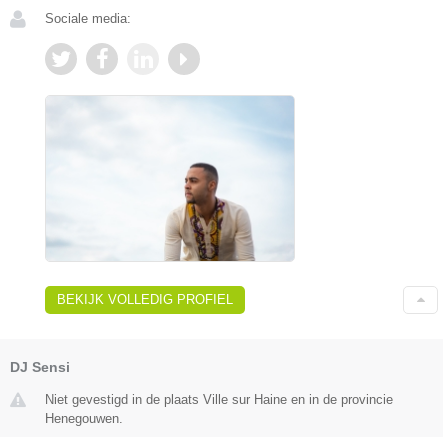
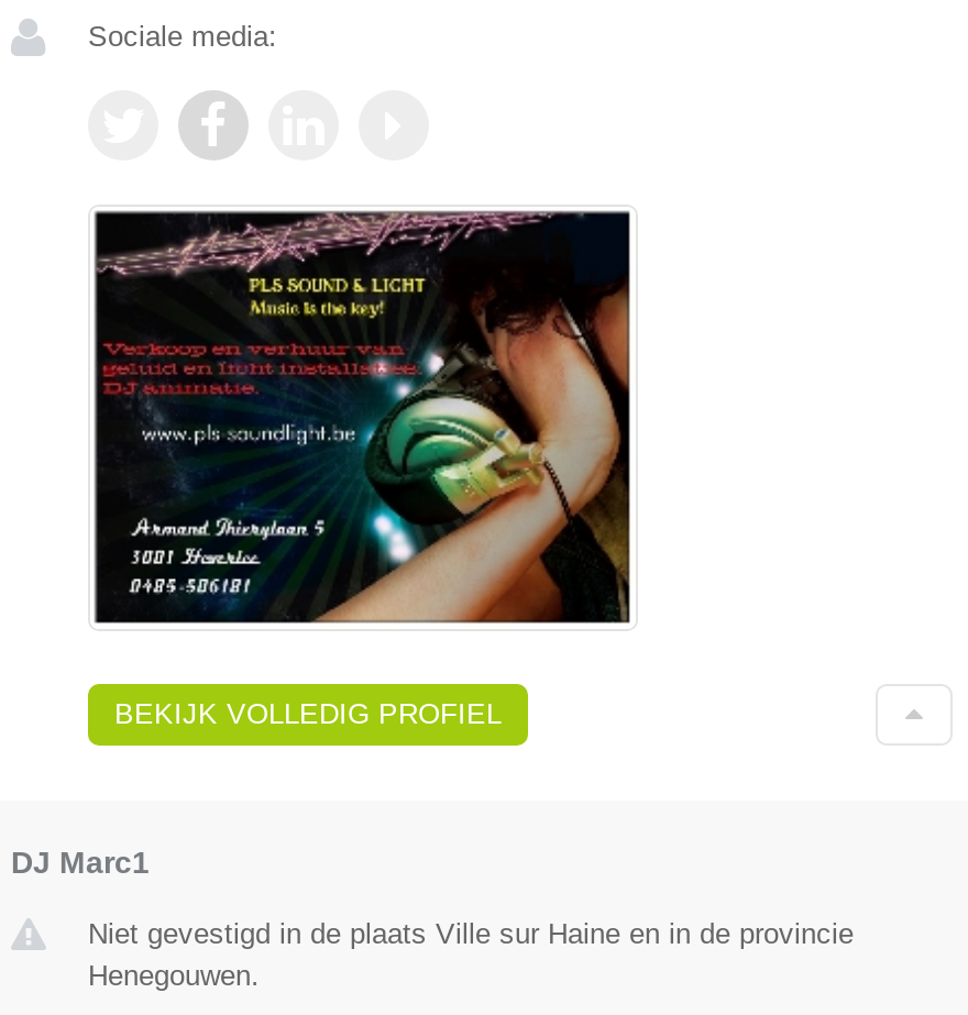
- [image]
+ [image]

- DJ Sensi
+ DJ Marc1
